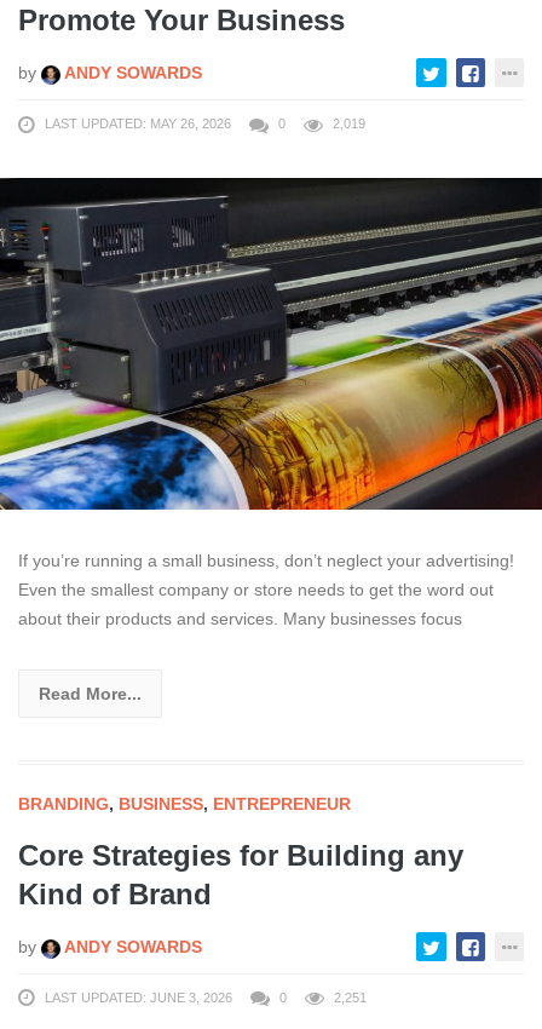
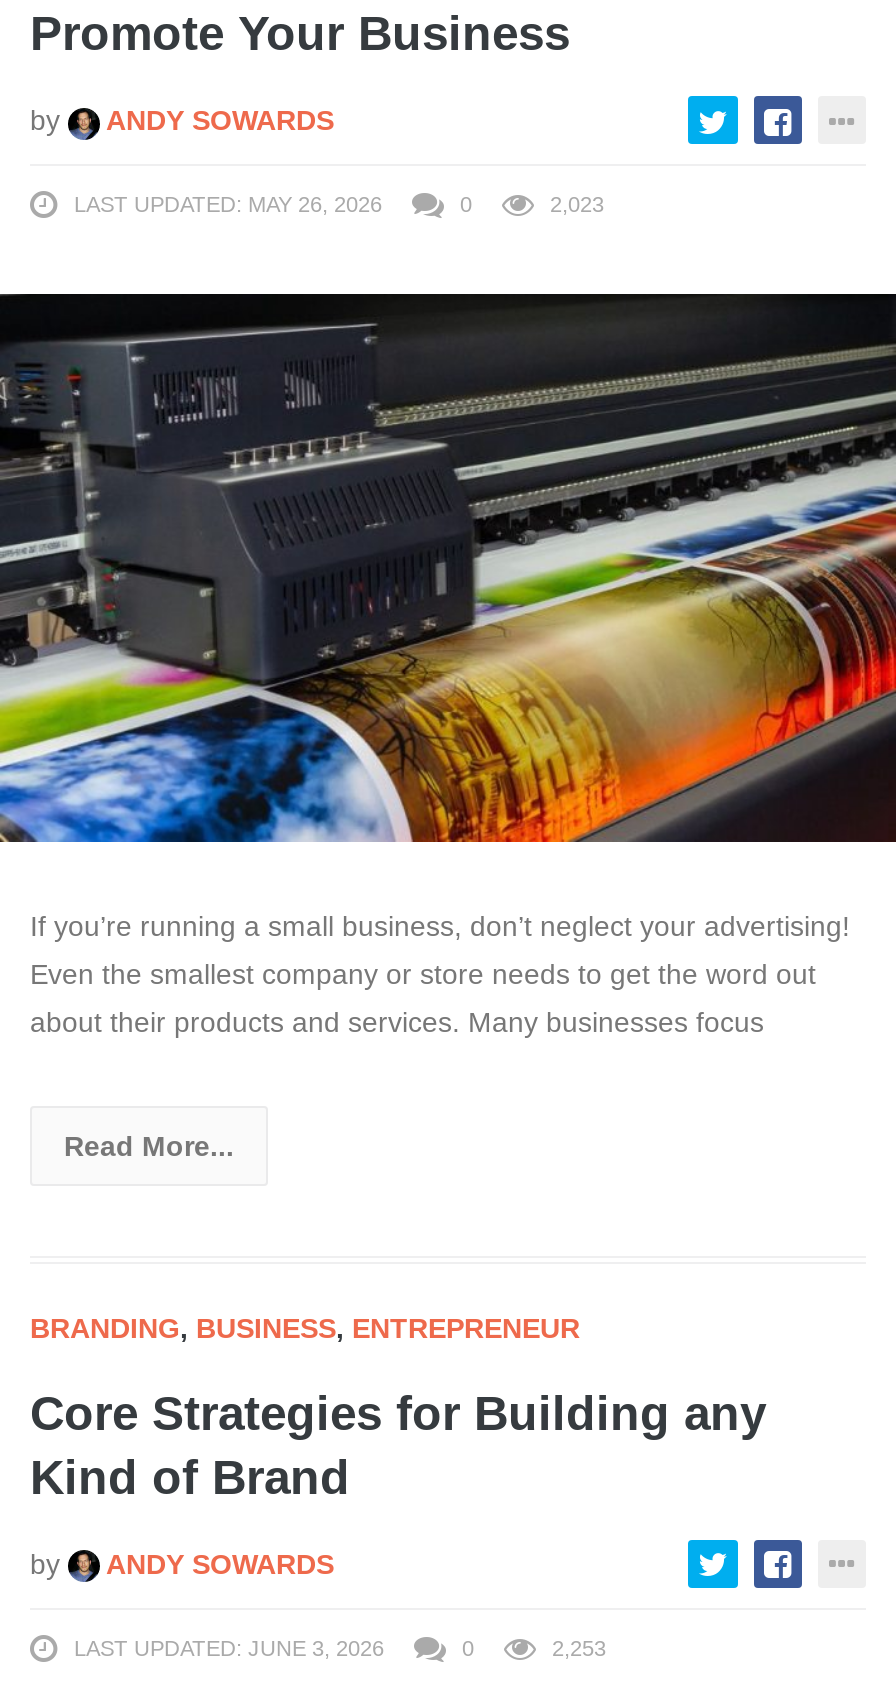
- 2,019
+ 2,023

- 2,251
+ 2,253
